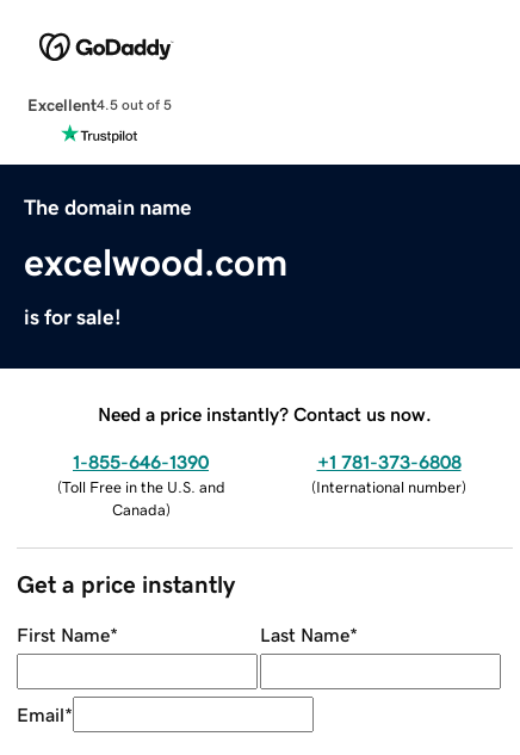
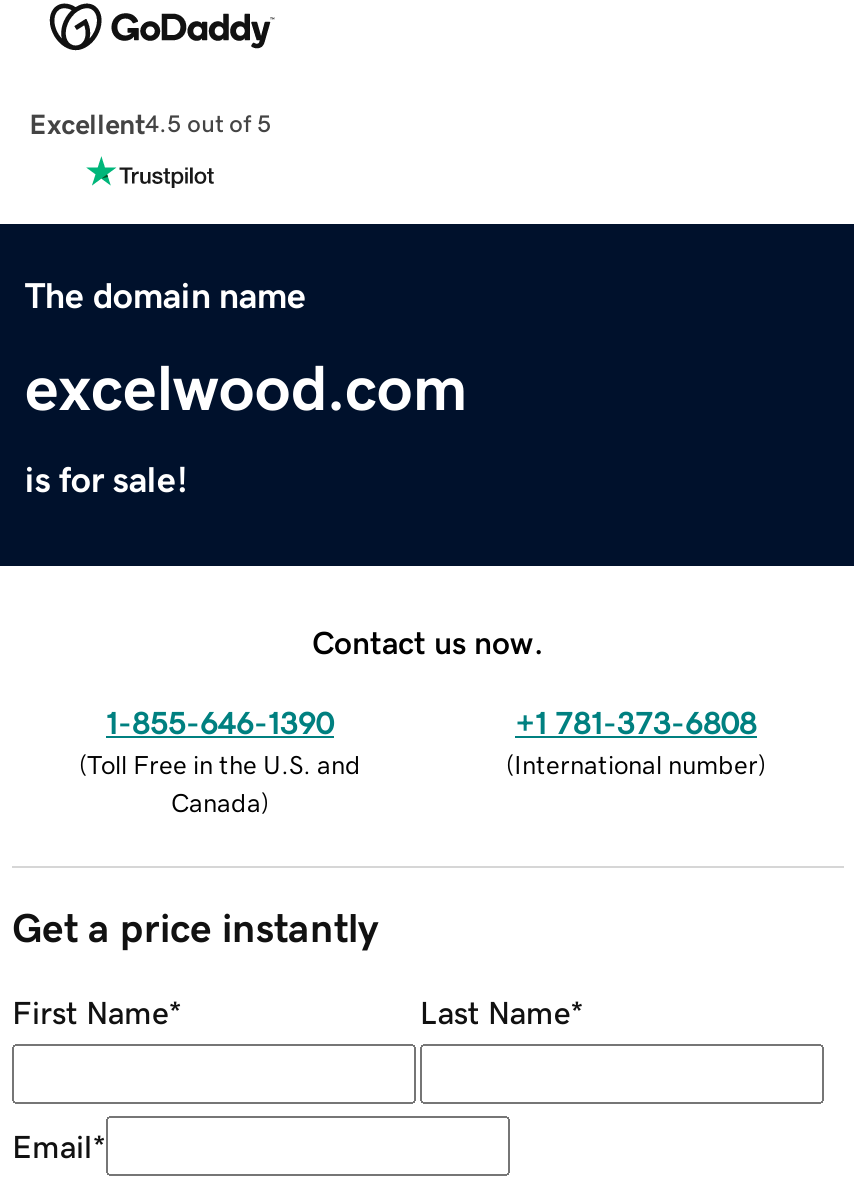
- Need a price instantly? Contact us now.
+ Contact us now.
